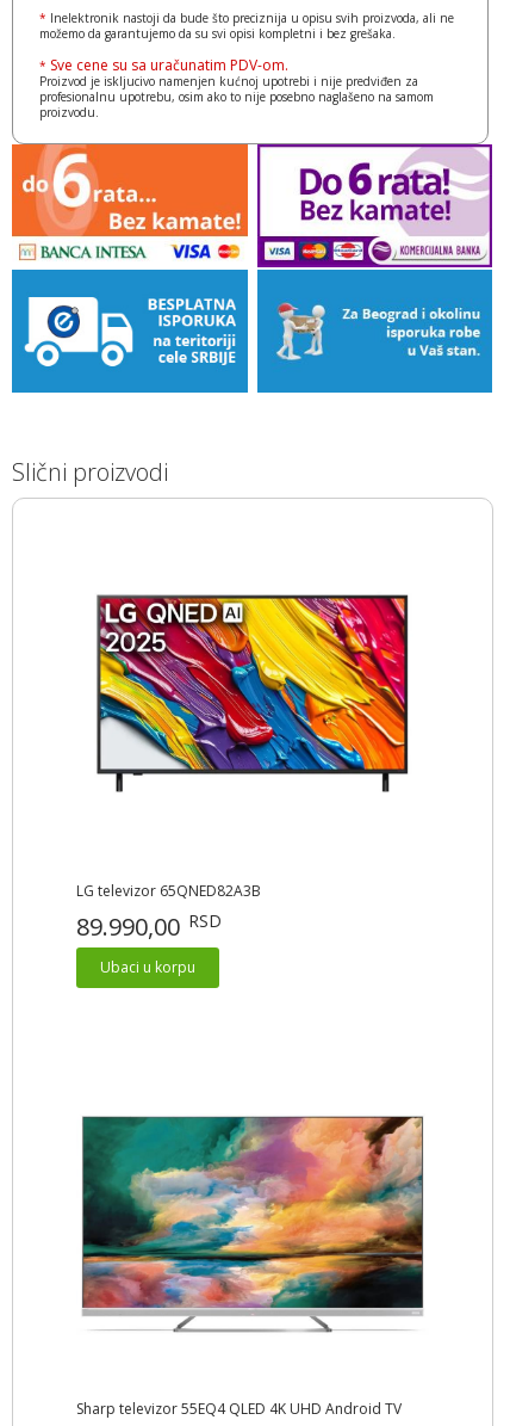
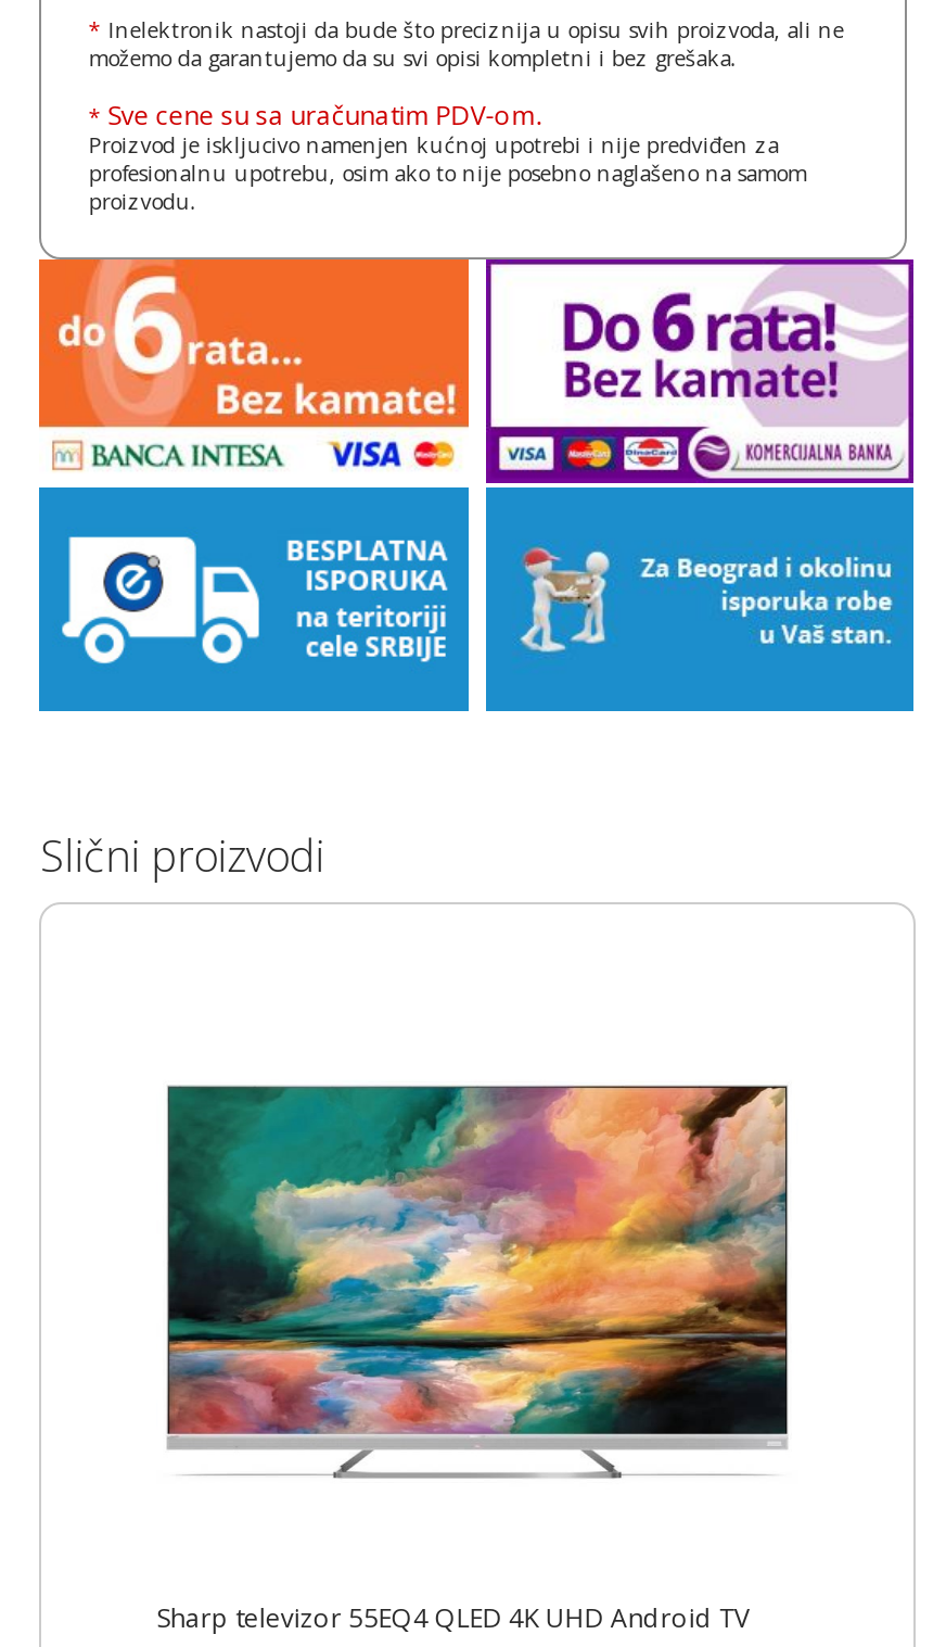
- [image]

- LG televizor 65QNED82A3B
- 89.990,00 RSD
- Ubaci u korpu
